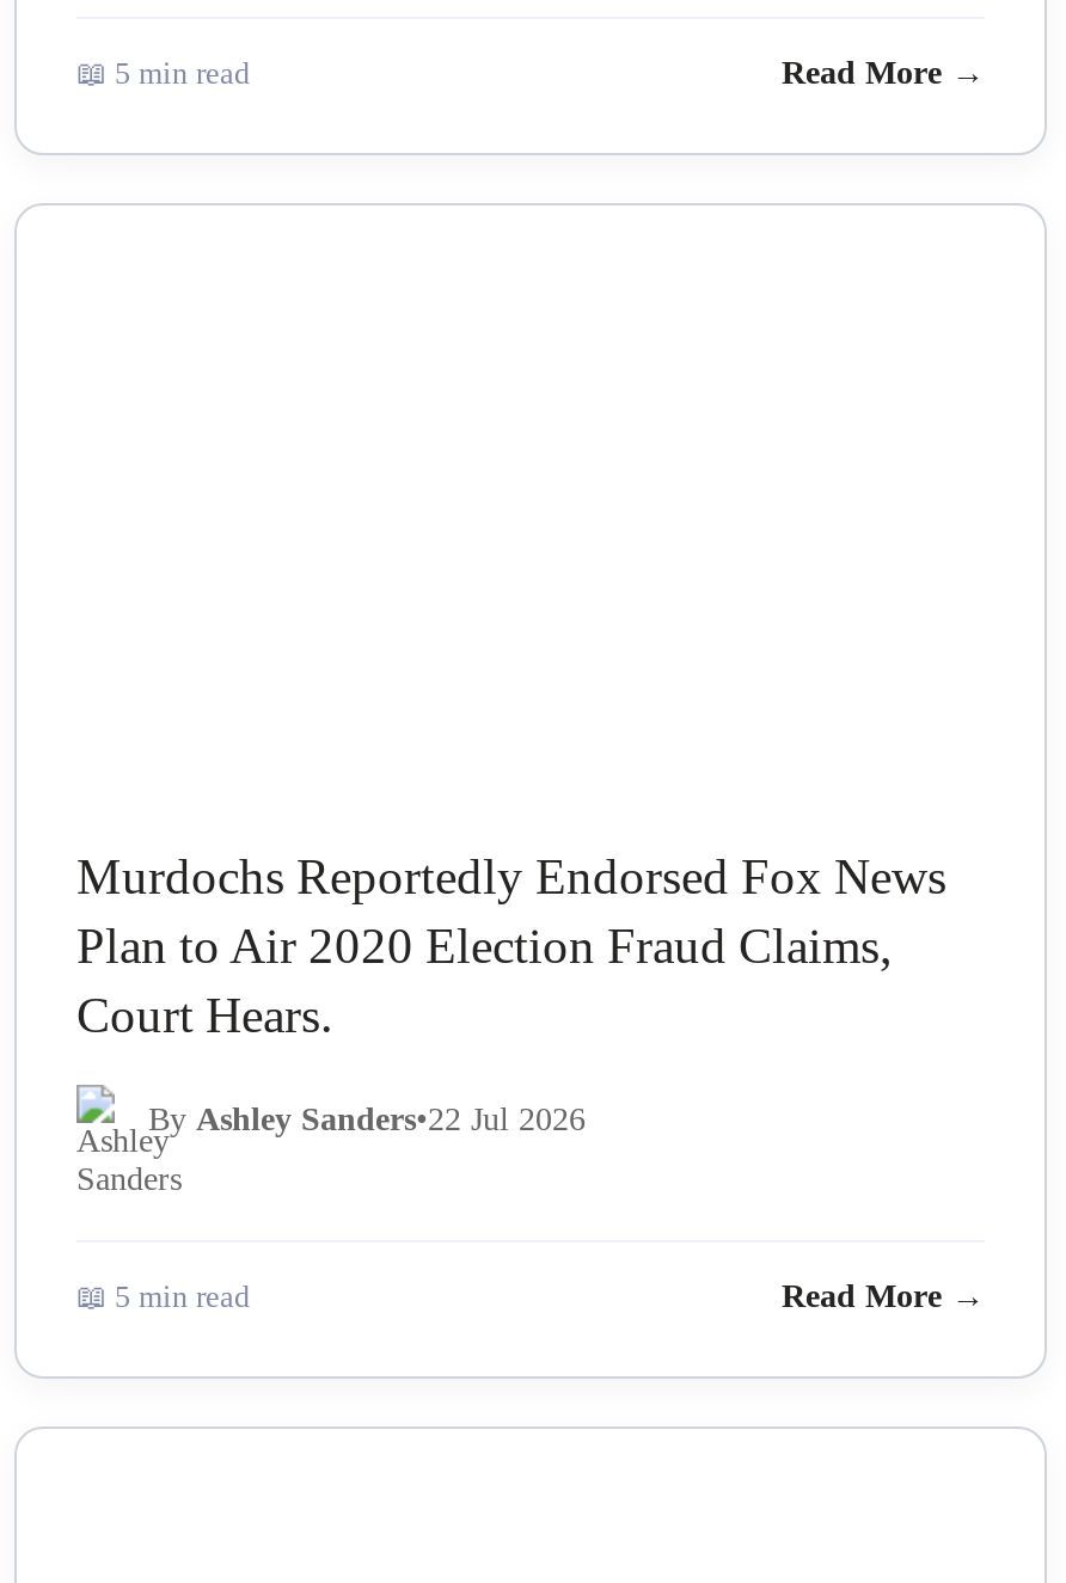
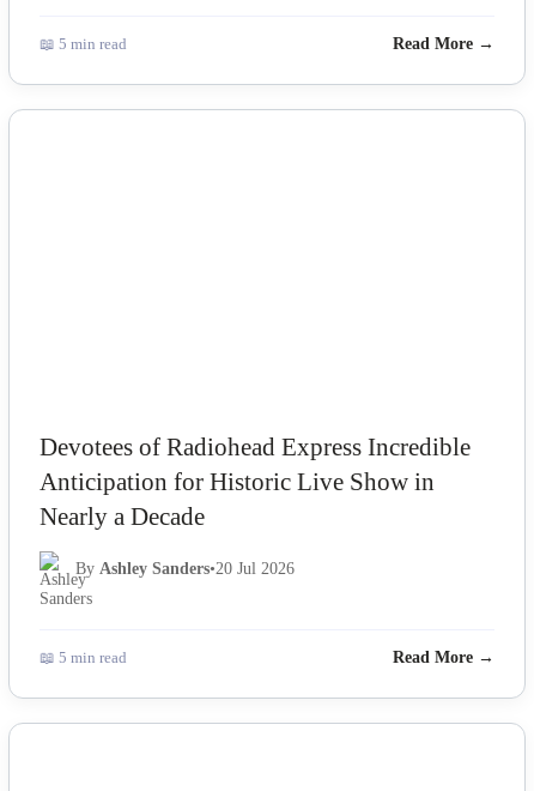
- Murdochs Reportedly Endorsed Fox News
- Plan to Air 2020 Election Fraud Claims,
- Court Hears.
+ Devotees of Radiohead Express Incredible
+ Anticipation for Historic Live Show in
+ Nearly a Decade

- By Ashley Sanders•22 Jul 2026
+ By Ashley Sanders•20 Jul 2026
